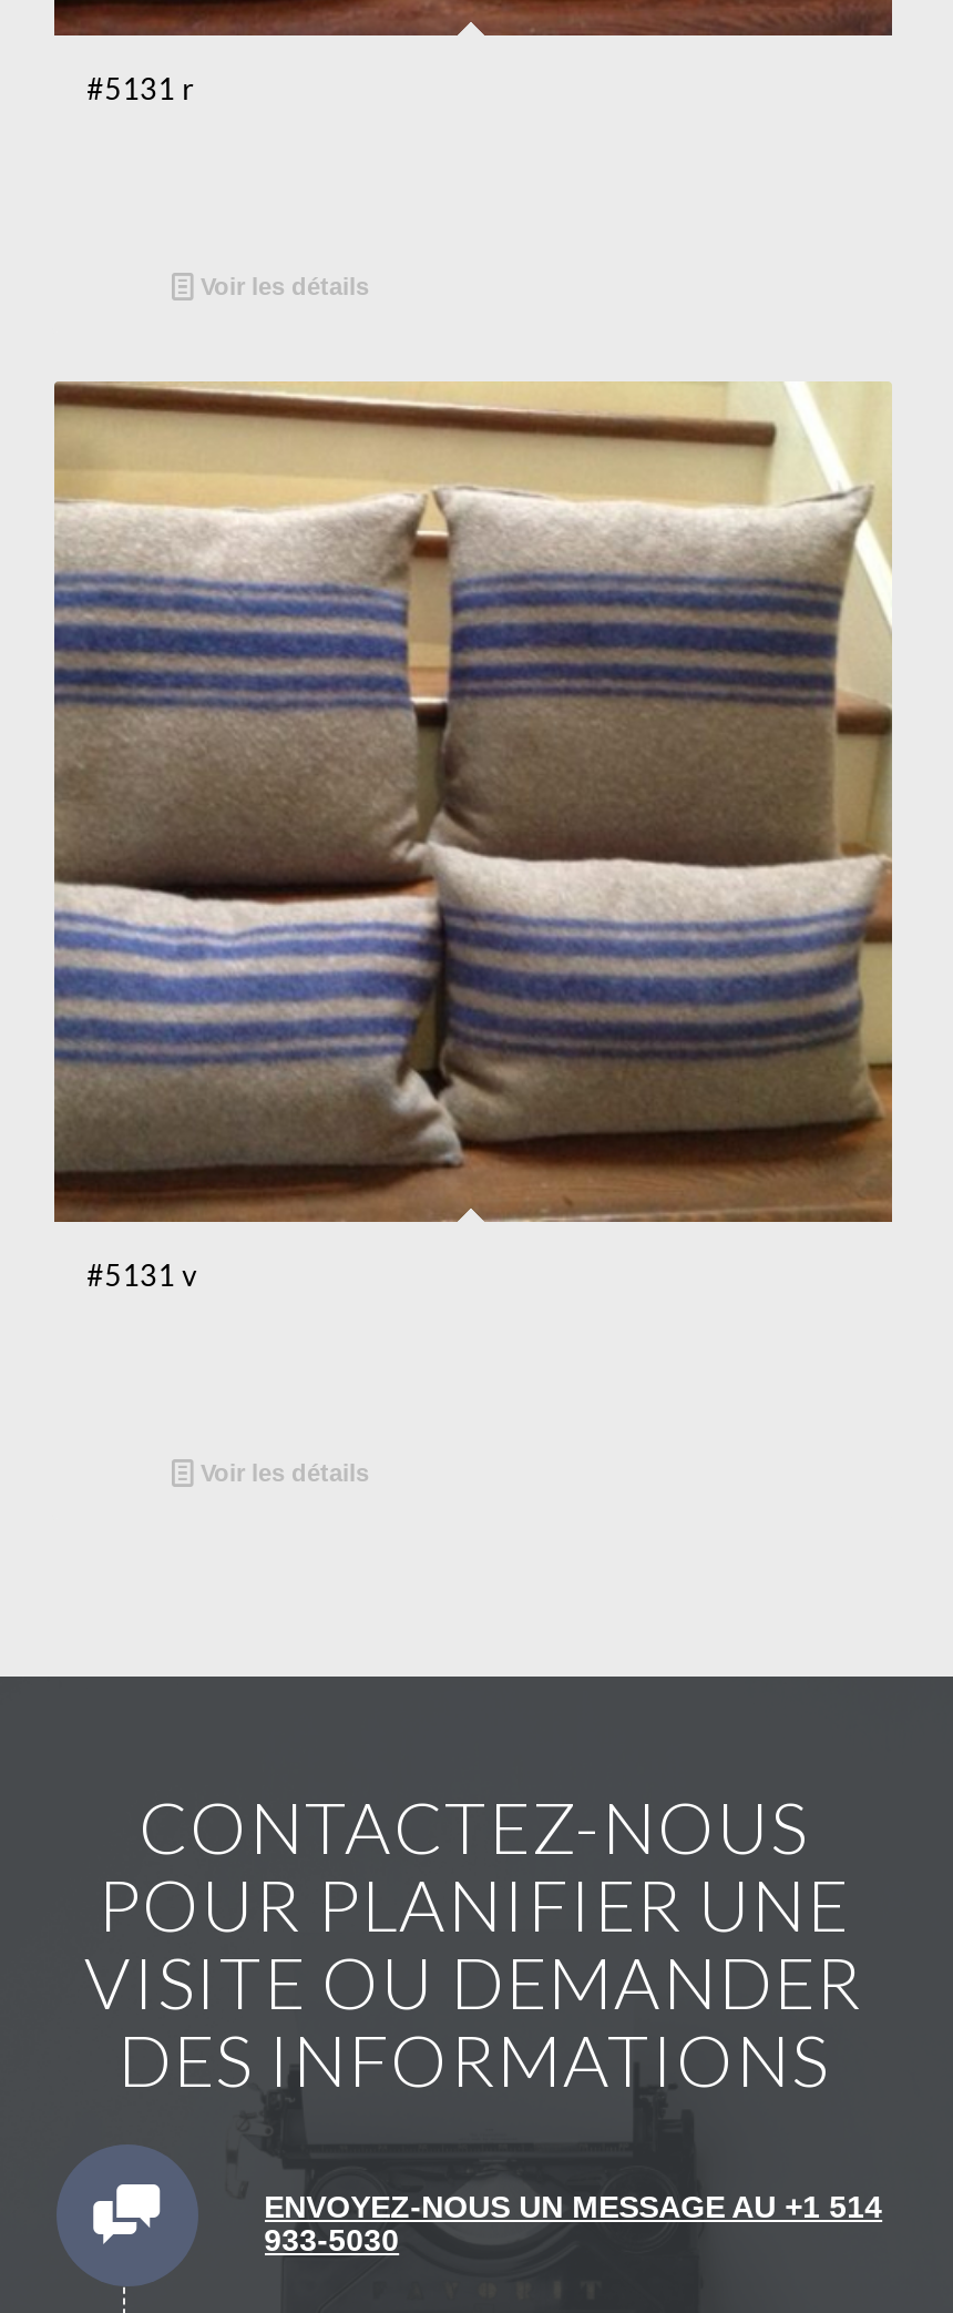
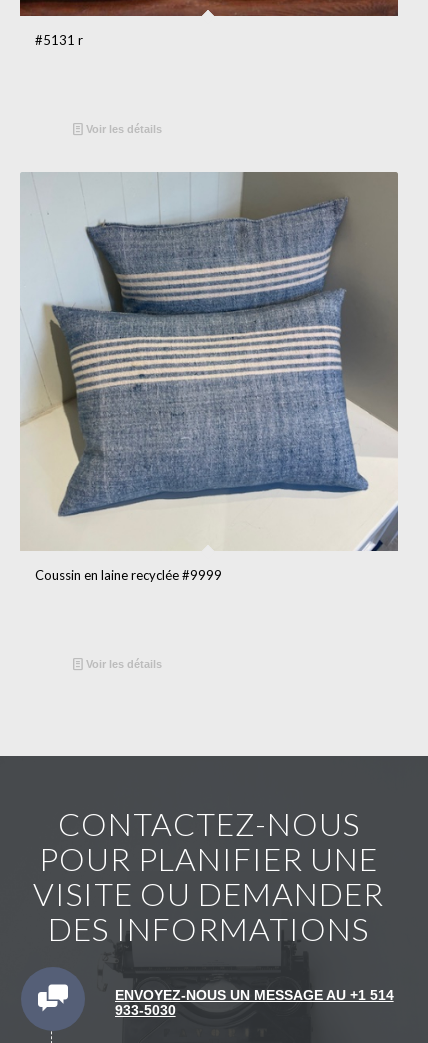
- [image]
- #5131 v
+ [image]
+ Coussin en laine recyclée #9999
